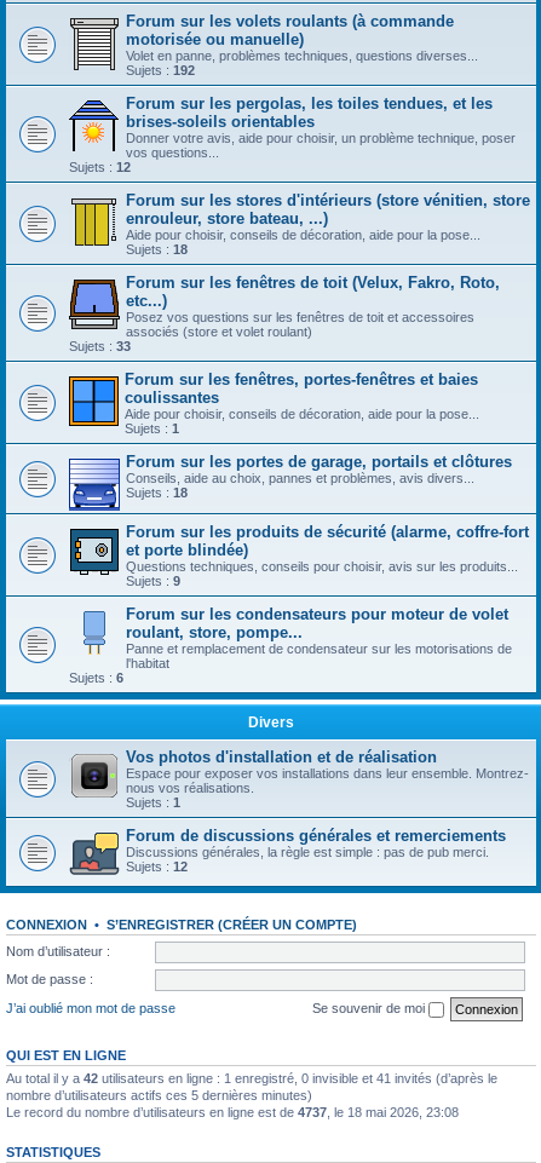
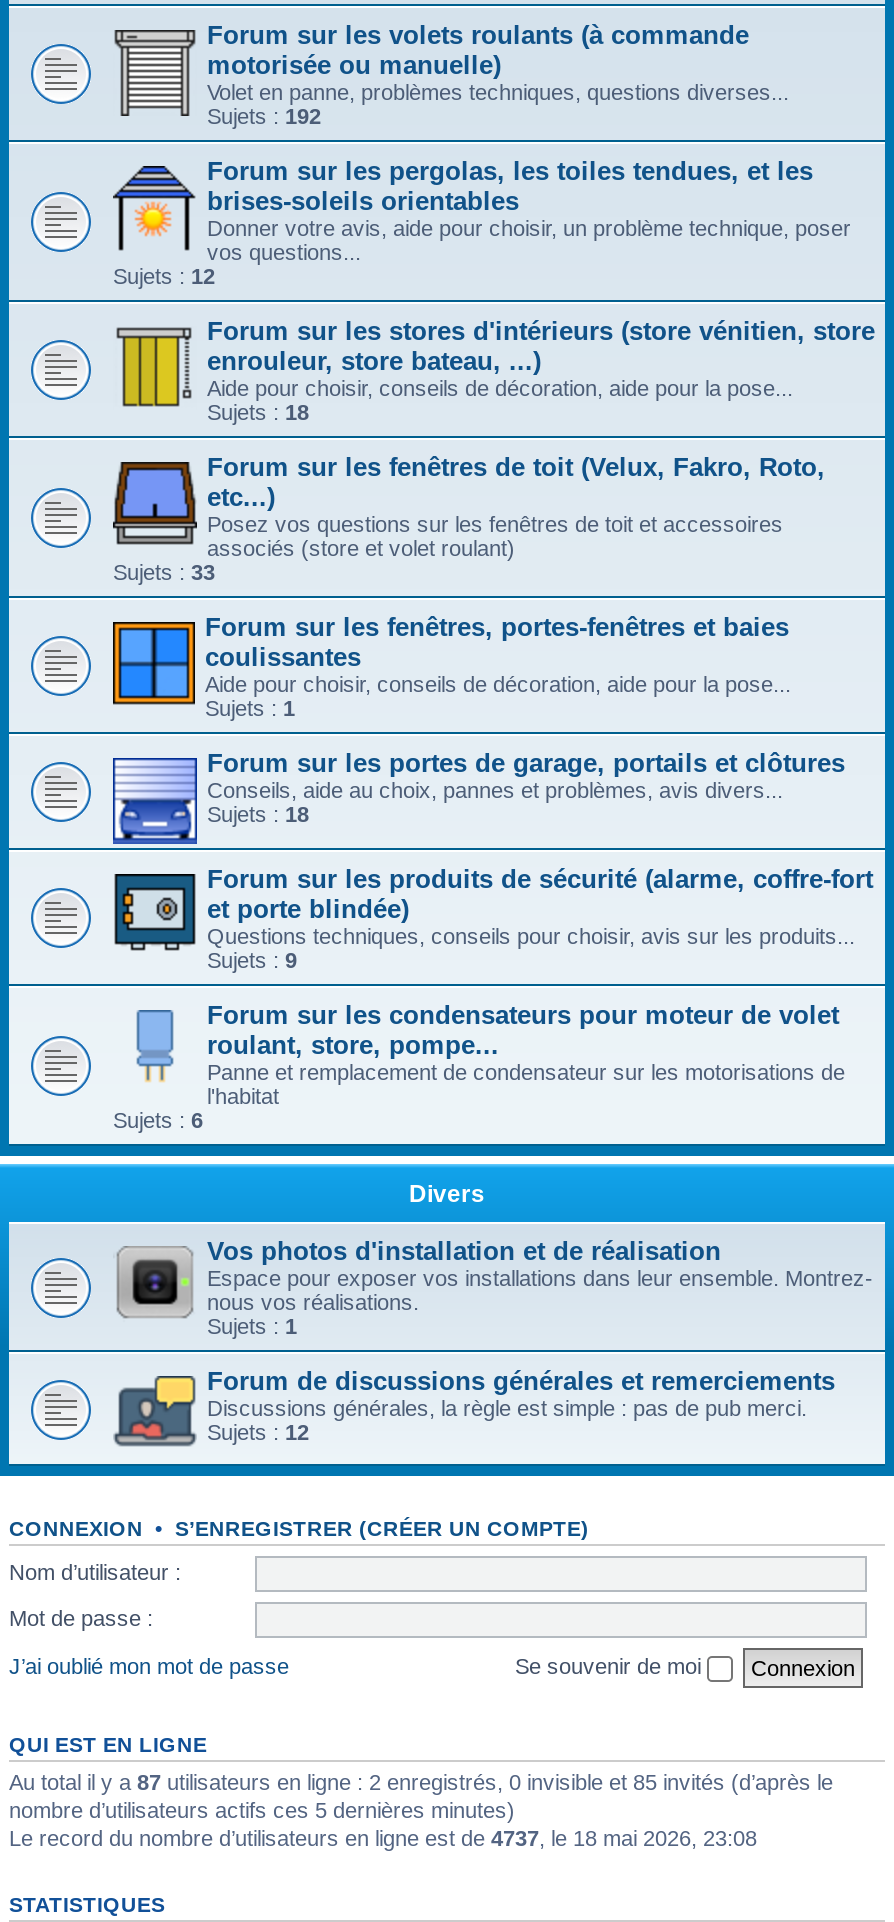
- Au total il y a 42 utilisateurs en ligne : 1 enregistré, 0 invisible et 41 invités (d’après le
+ Au total il y a 87 utilisateurs en ligne : 2 enregistrés, 0 invisible et 85 invités (d’après le
